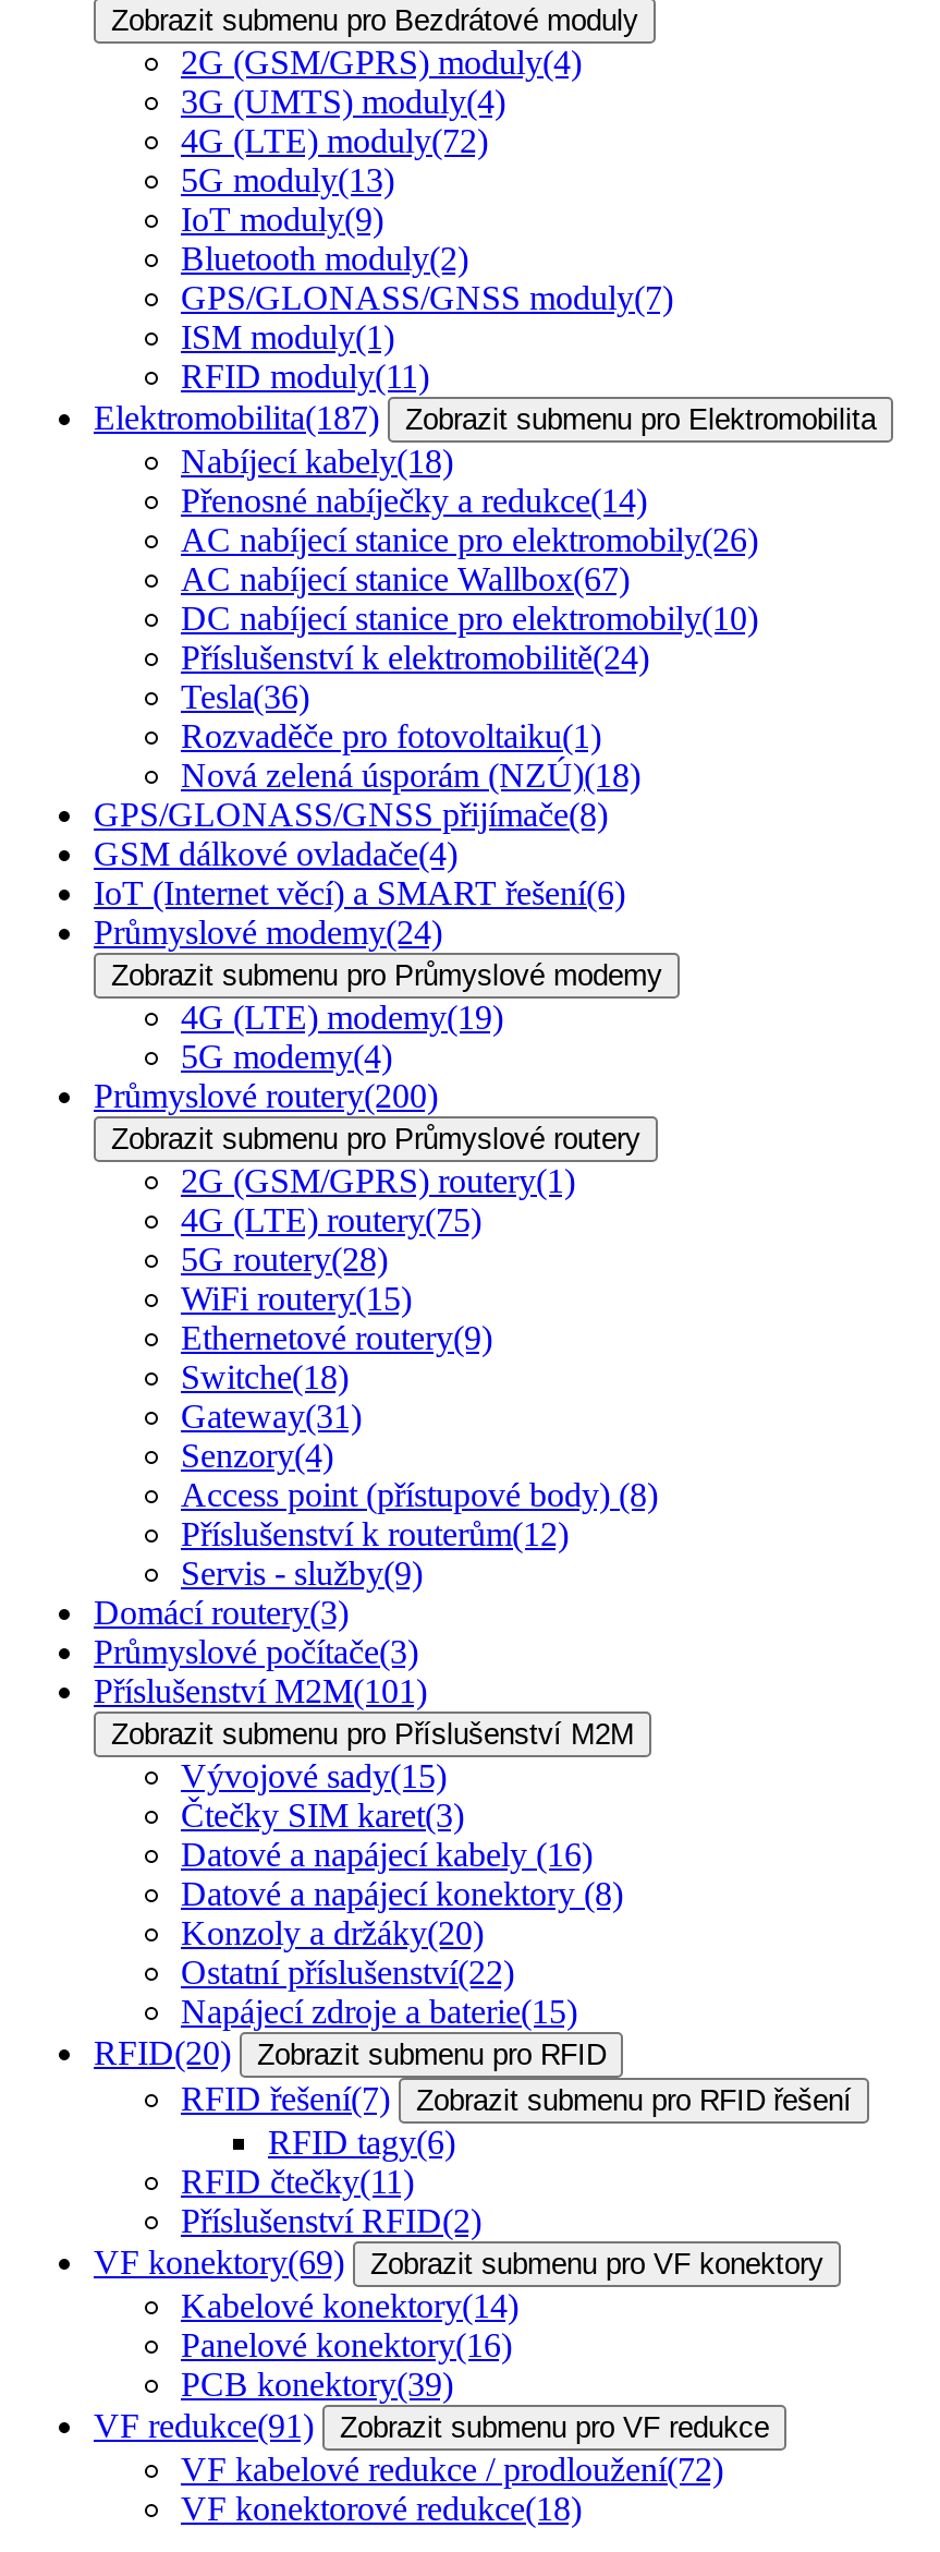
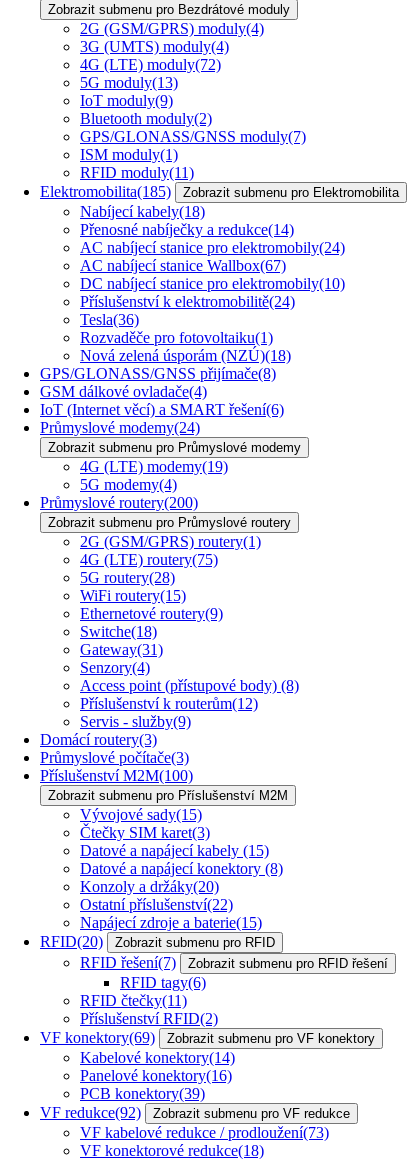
- Elektromobilita(187)
+ Elektromobilita(185)

- AC nabíjecí stanice pro elektromobily(26)
+ AC nabíjecí stanice pro elektromobily(24)

- Příslušenství M2M(101)
+ Příslušenství M2M(100)

- Datové a napájecí kabely (16)
+ Datové a napájecí kabely (15)

- VF redukce(91) Zobrazit submenu pro VF redukce
+ VF redukce(92) Zobrazit submenu pro VF redukce

- VF kabelové redukce / prodloužení(72)
+ VF kabelové redukce / prodloužení(73)
